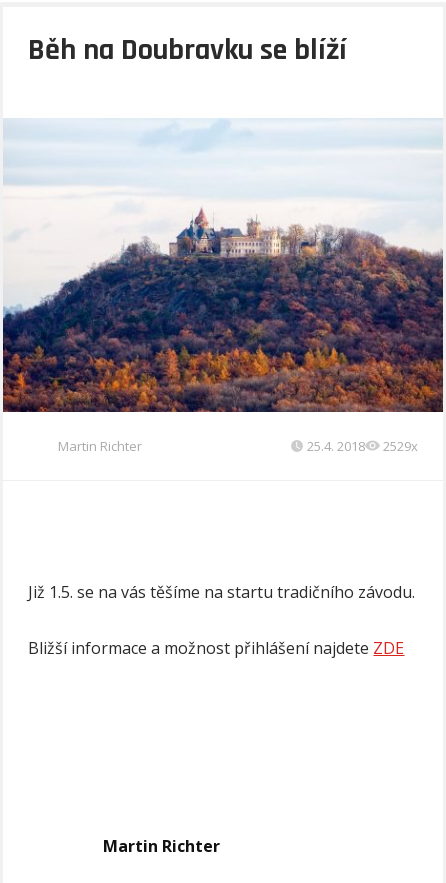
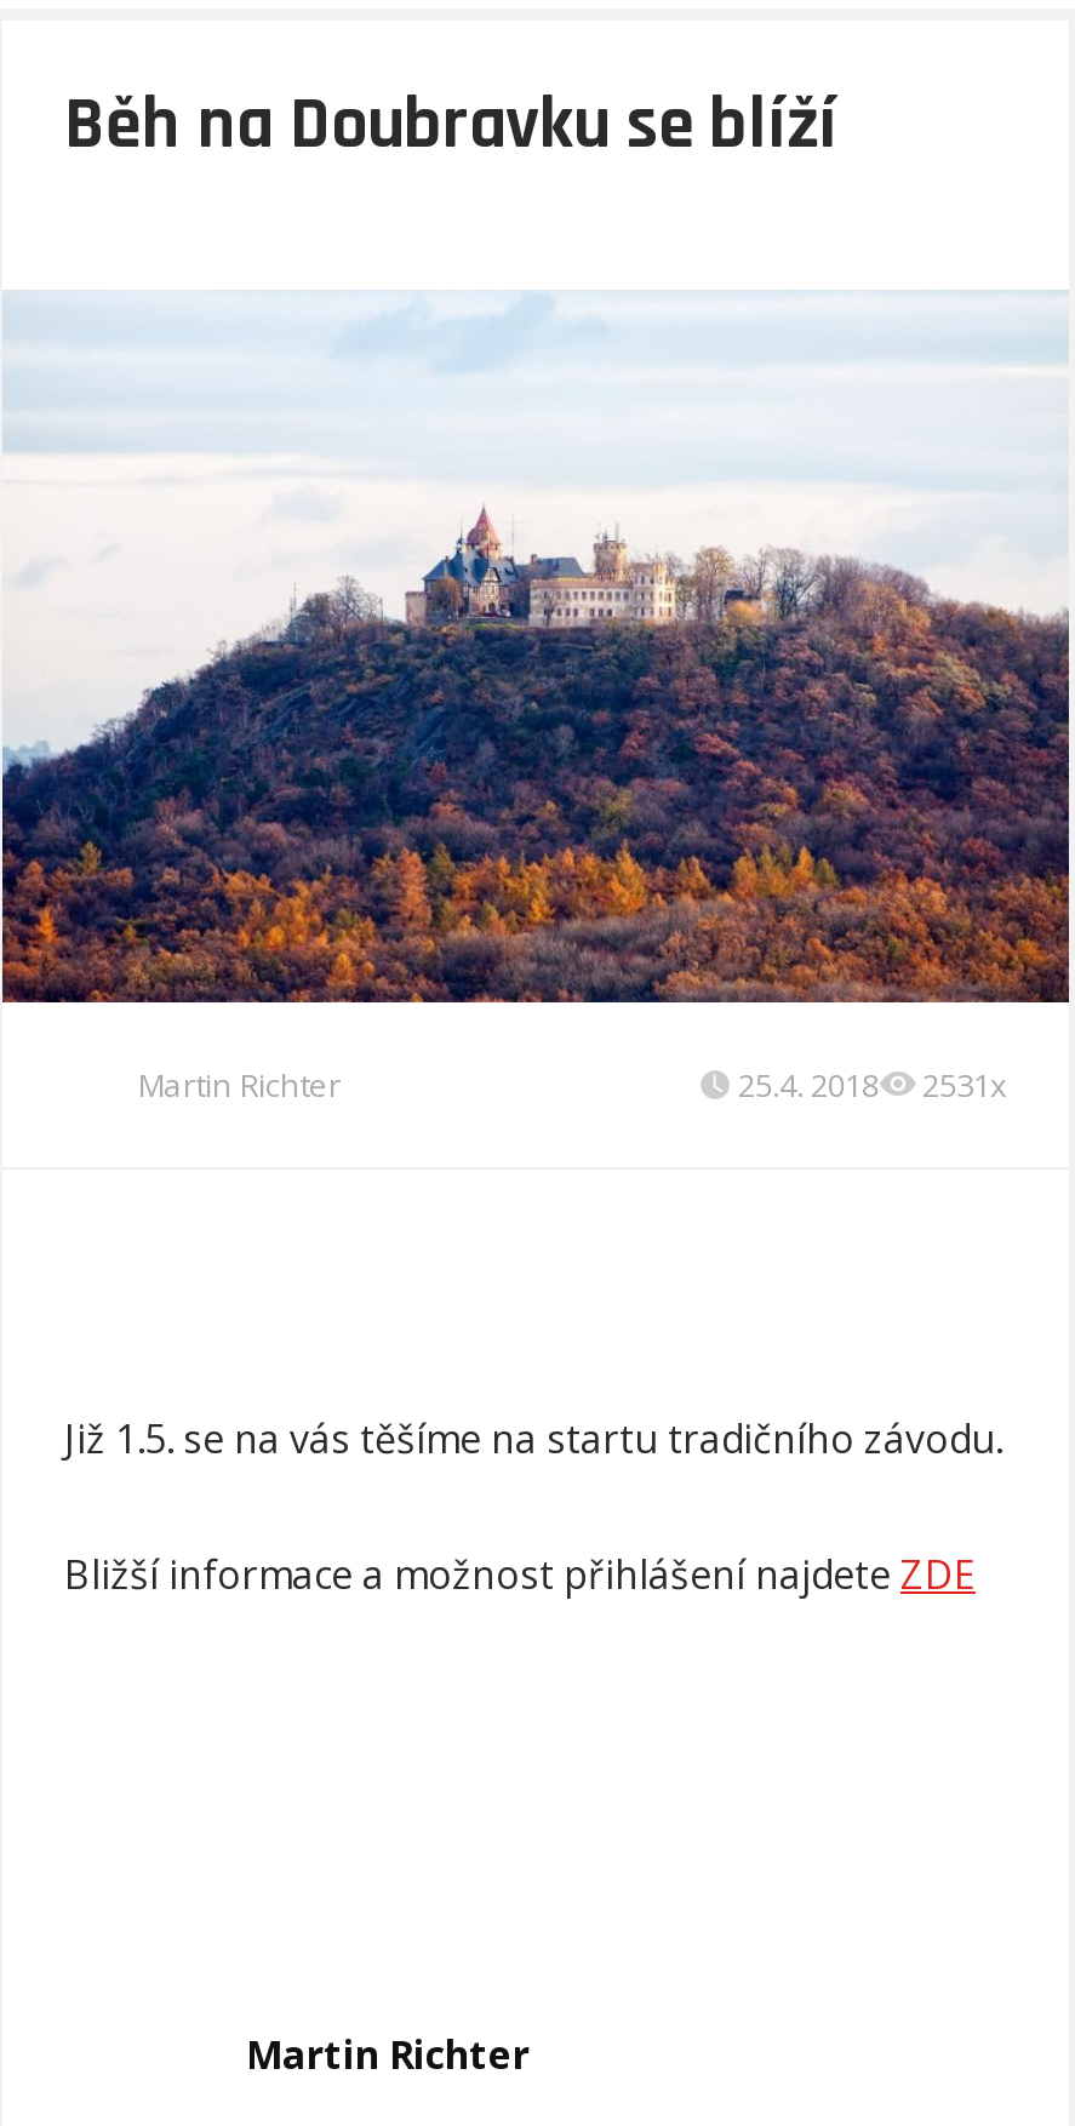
- 25.4. 2018 2529x
+ 25.4. 2018 2531x
